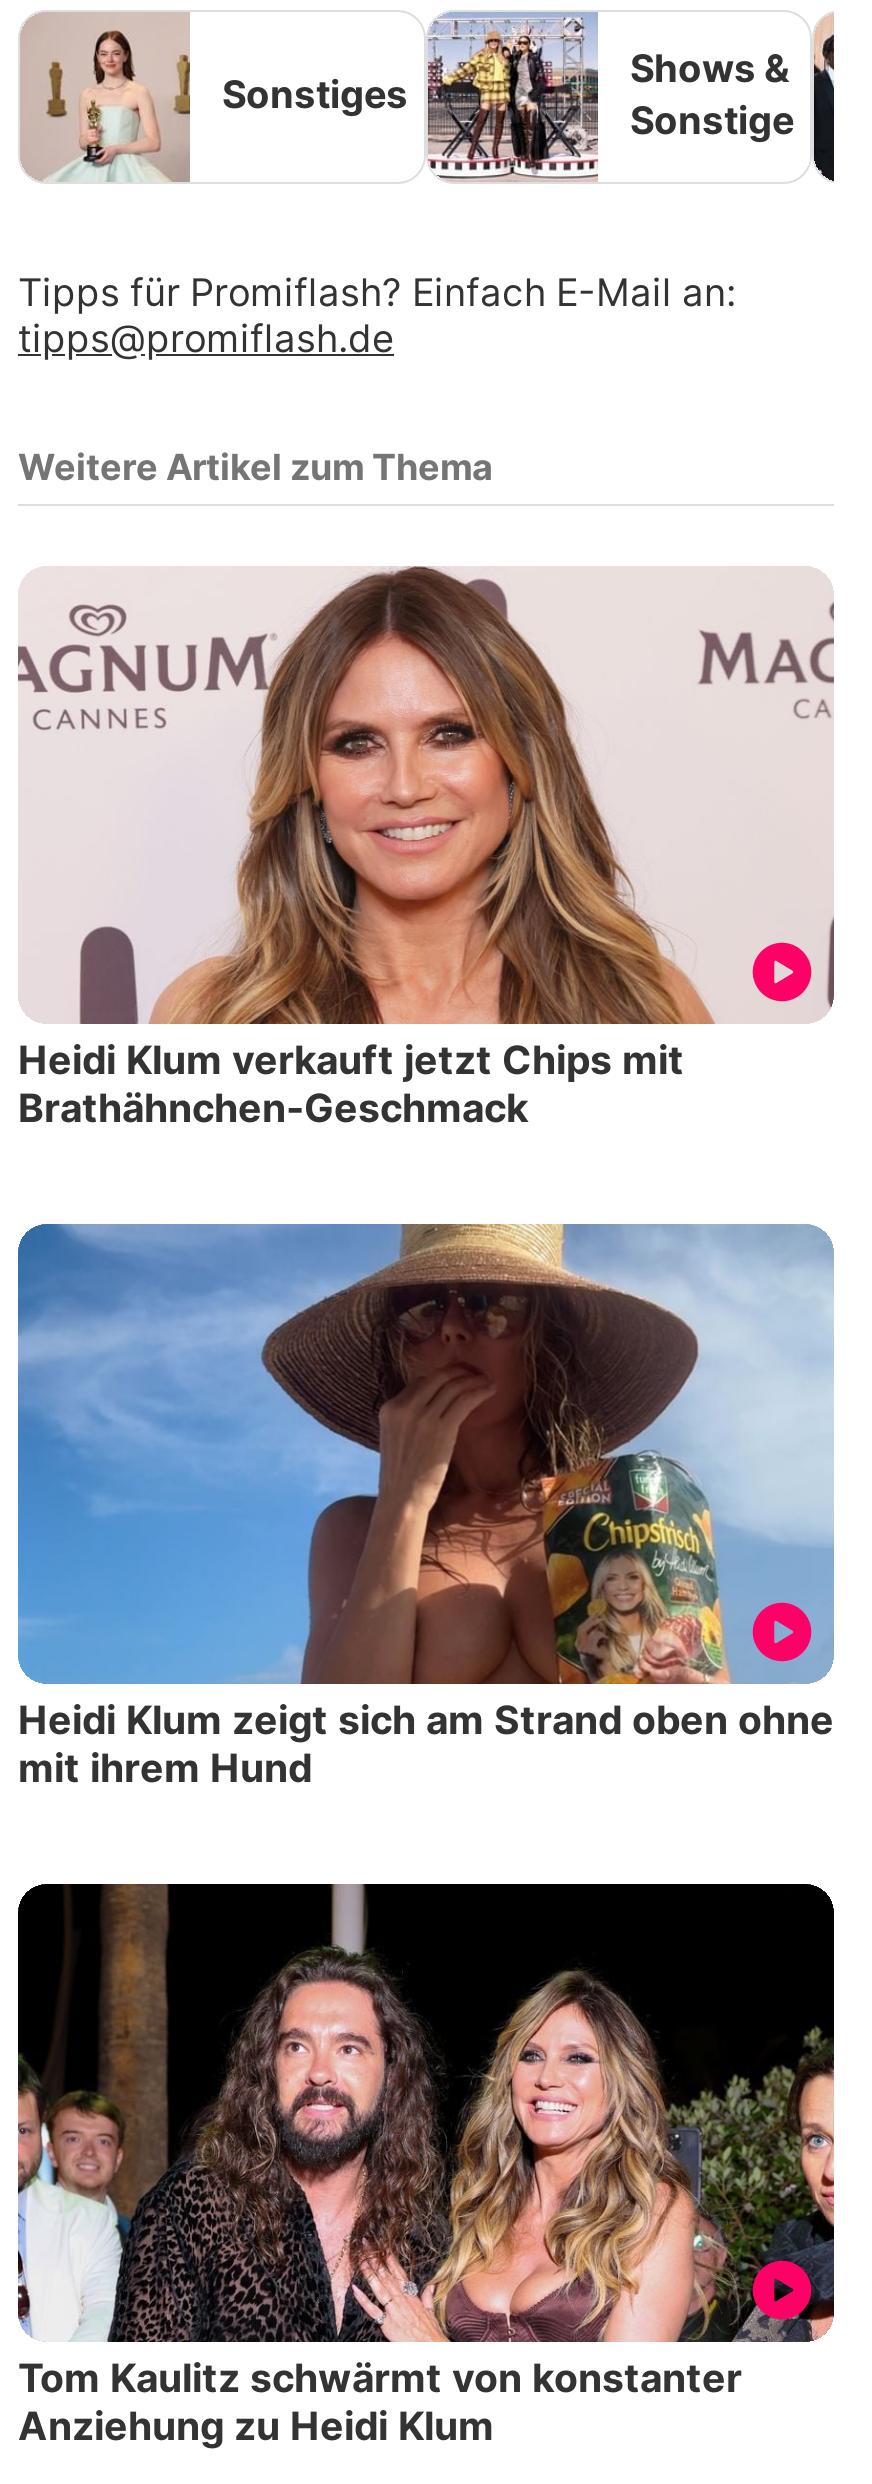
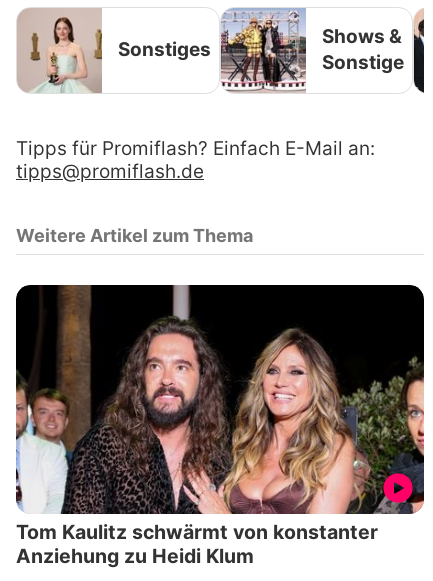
- [image]
- Heidi Klum verkauft jetzt Chips mit
- Brathähnchen-Geschmack

- [image]
- Heidi Klum zeigt sich am Strand oben ohne
- mit ihrem Hund
